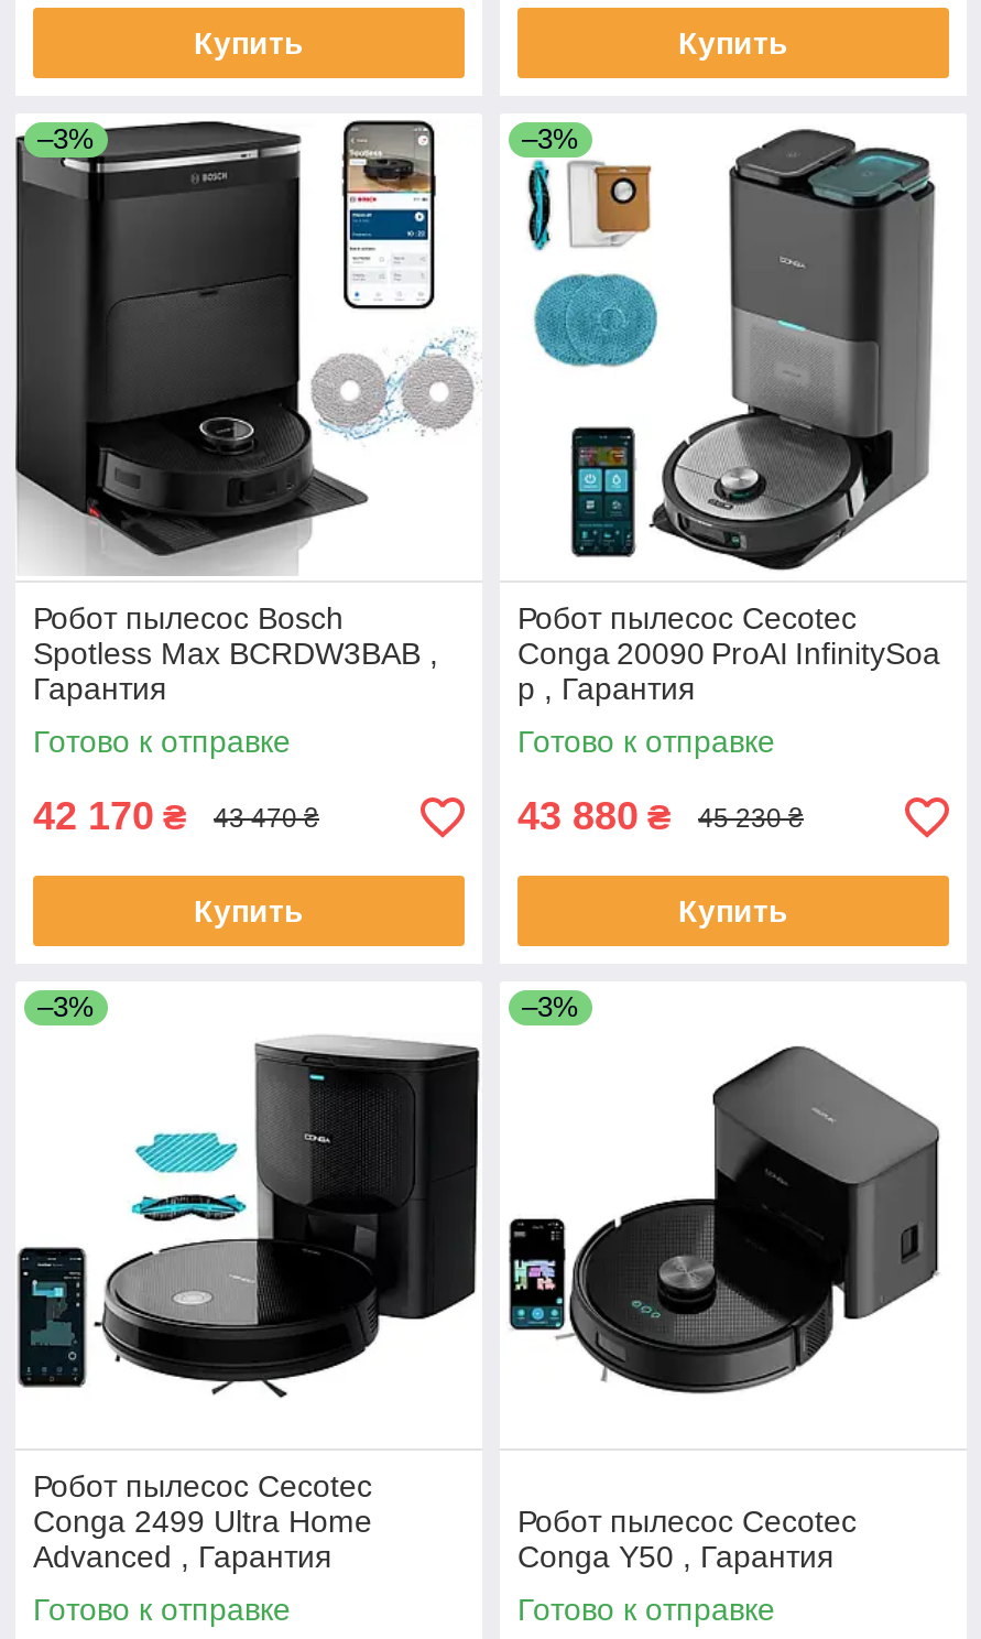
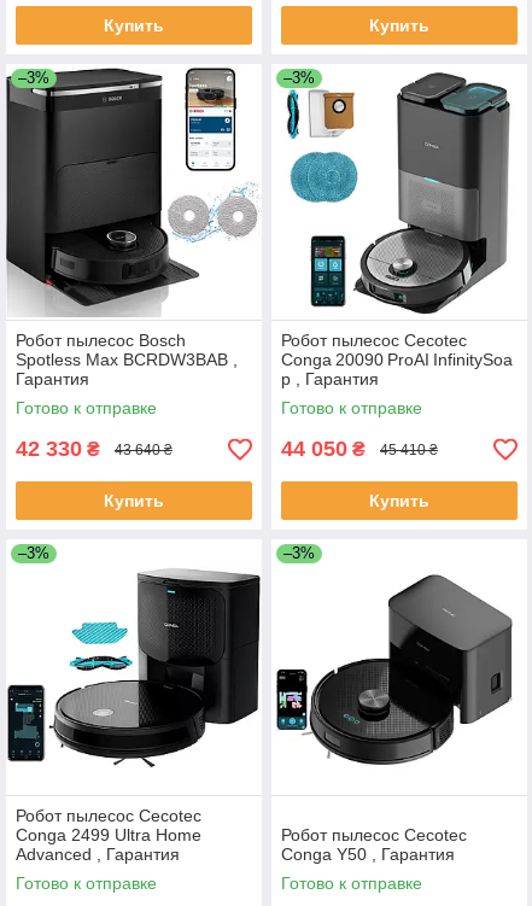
- 42 170 ₴
+ 42 330 ₴

- 43 470 ₴
+ 43 640 ₴

- 43 880 ₴
+ 44 050 ₴

- 45 230 ₴
+ 45 410 ₴
